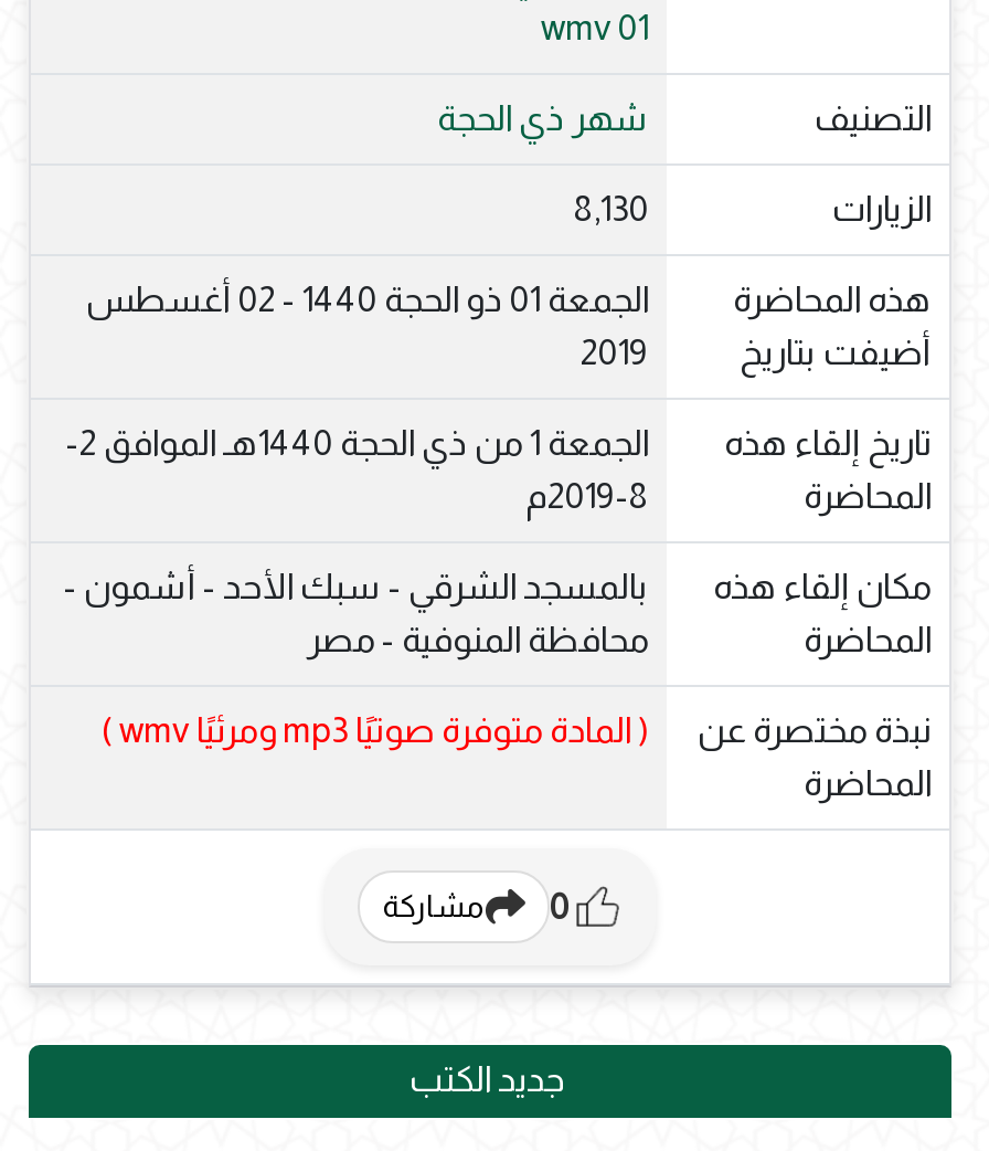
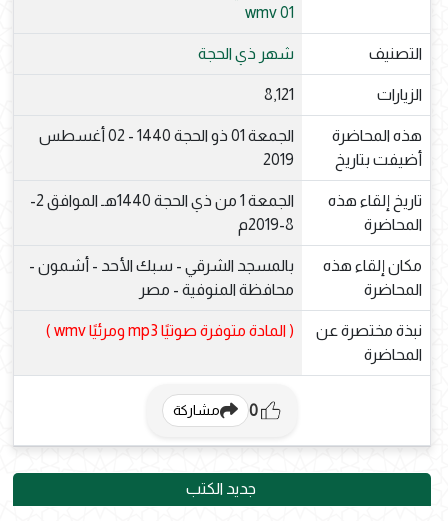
- 8,130
+ 8,121
